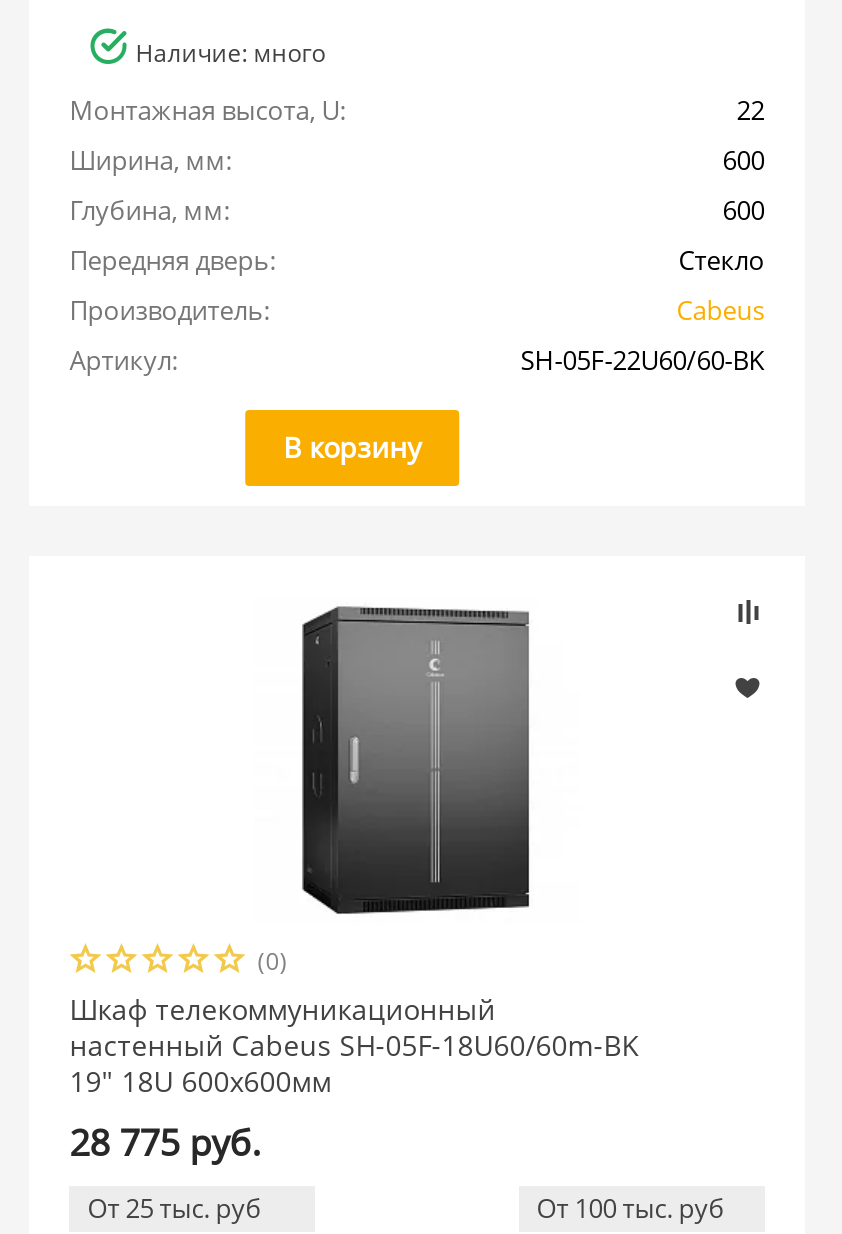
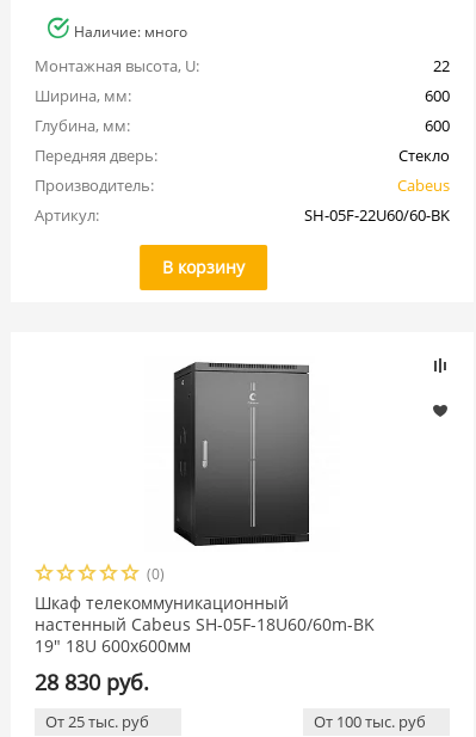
- 28 775 руб.
+ 28 830 руб.
